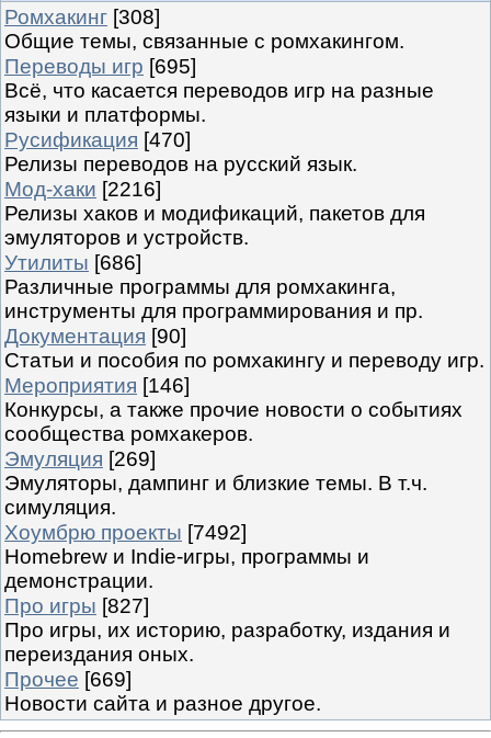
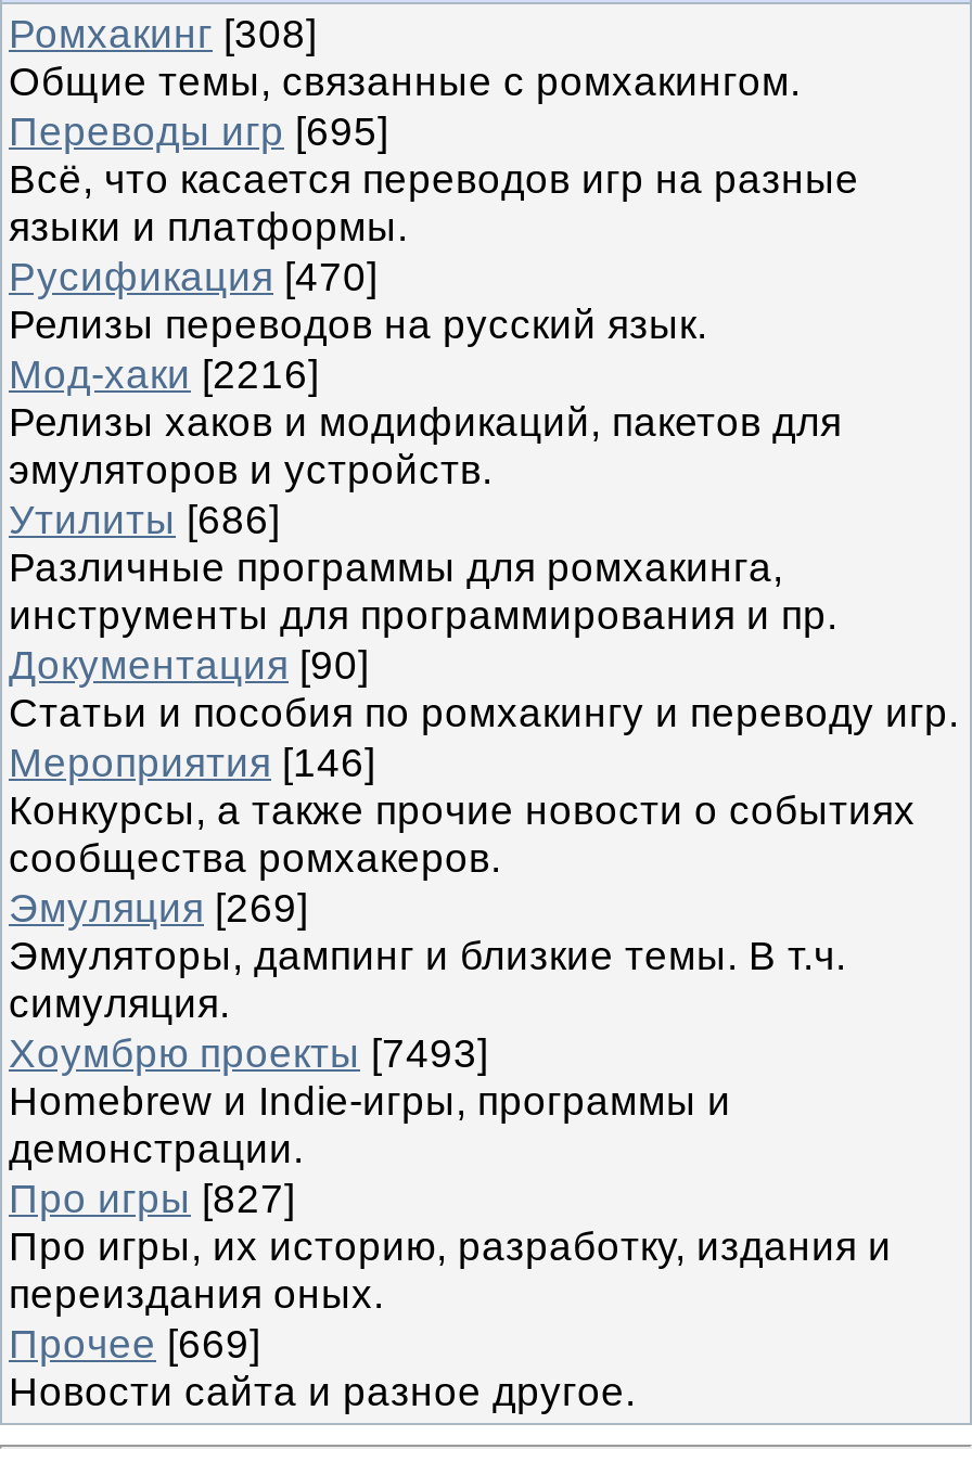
- Хоумбрю проекты [7492]
+ Хоумбрю проекты [7493]
